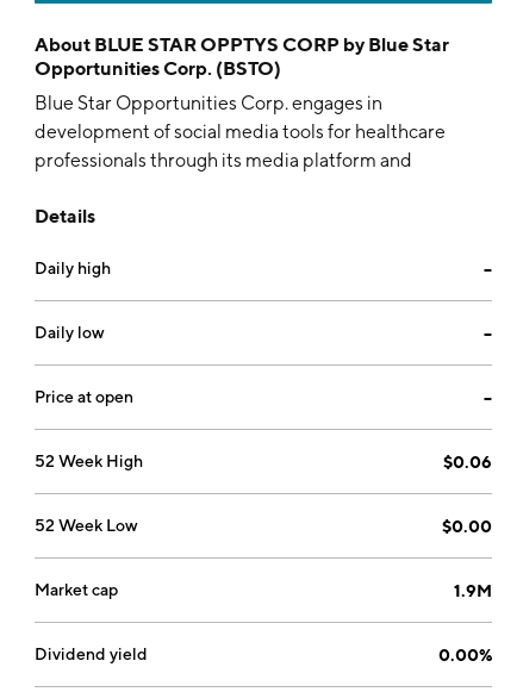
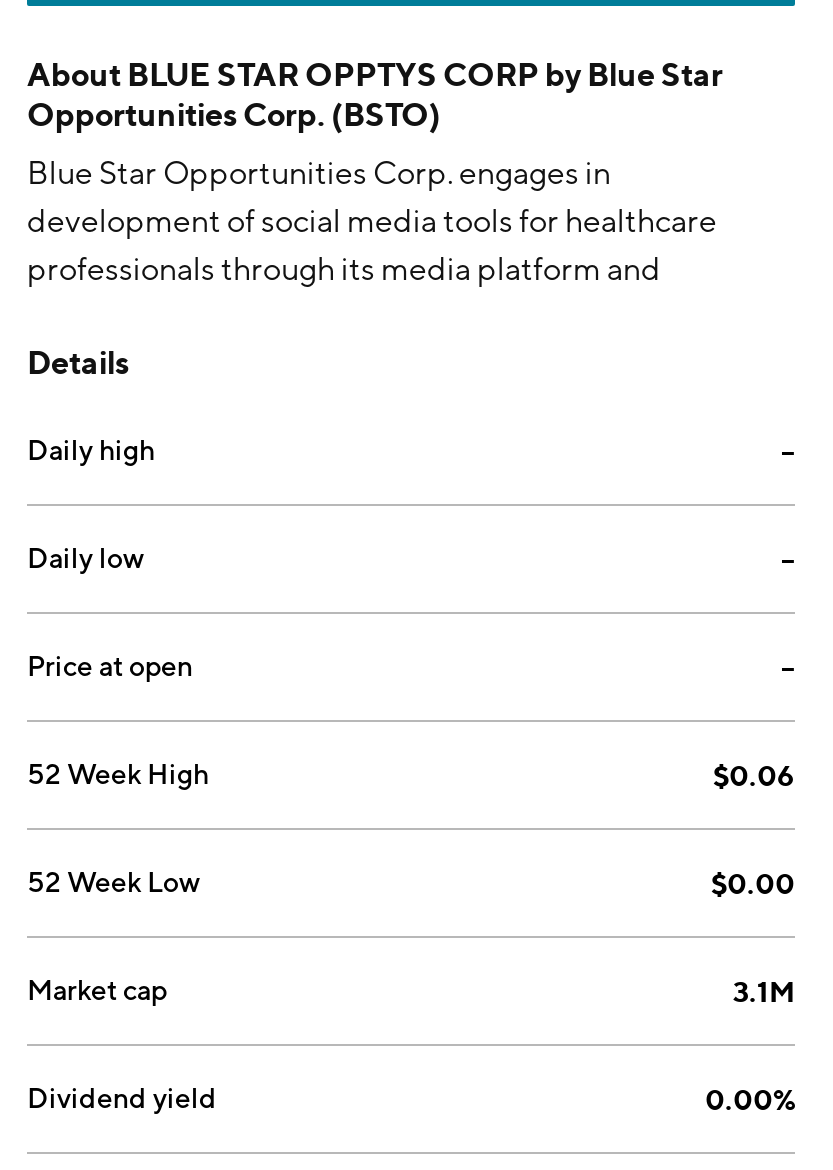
- 1.9M
+ 3.1M
